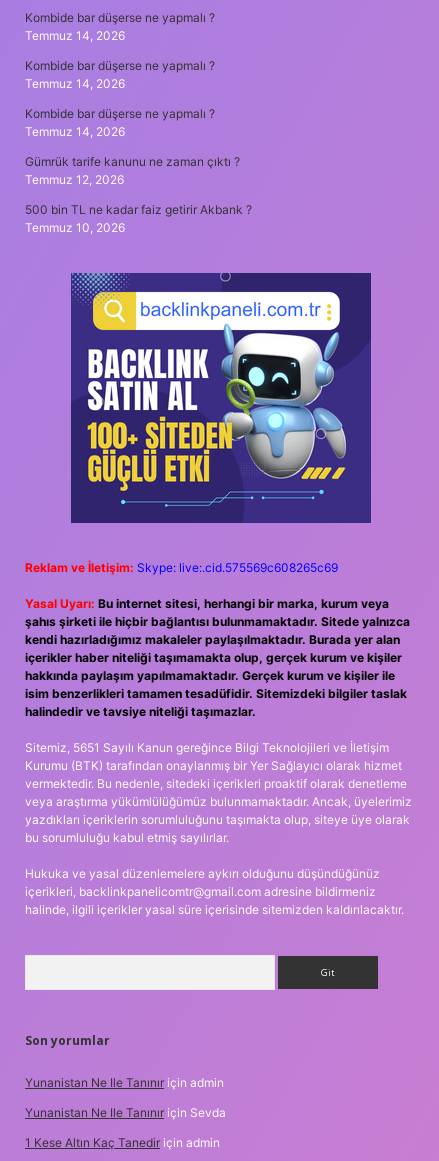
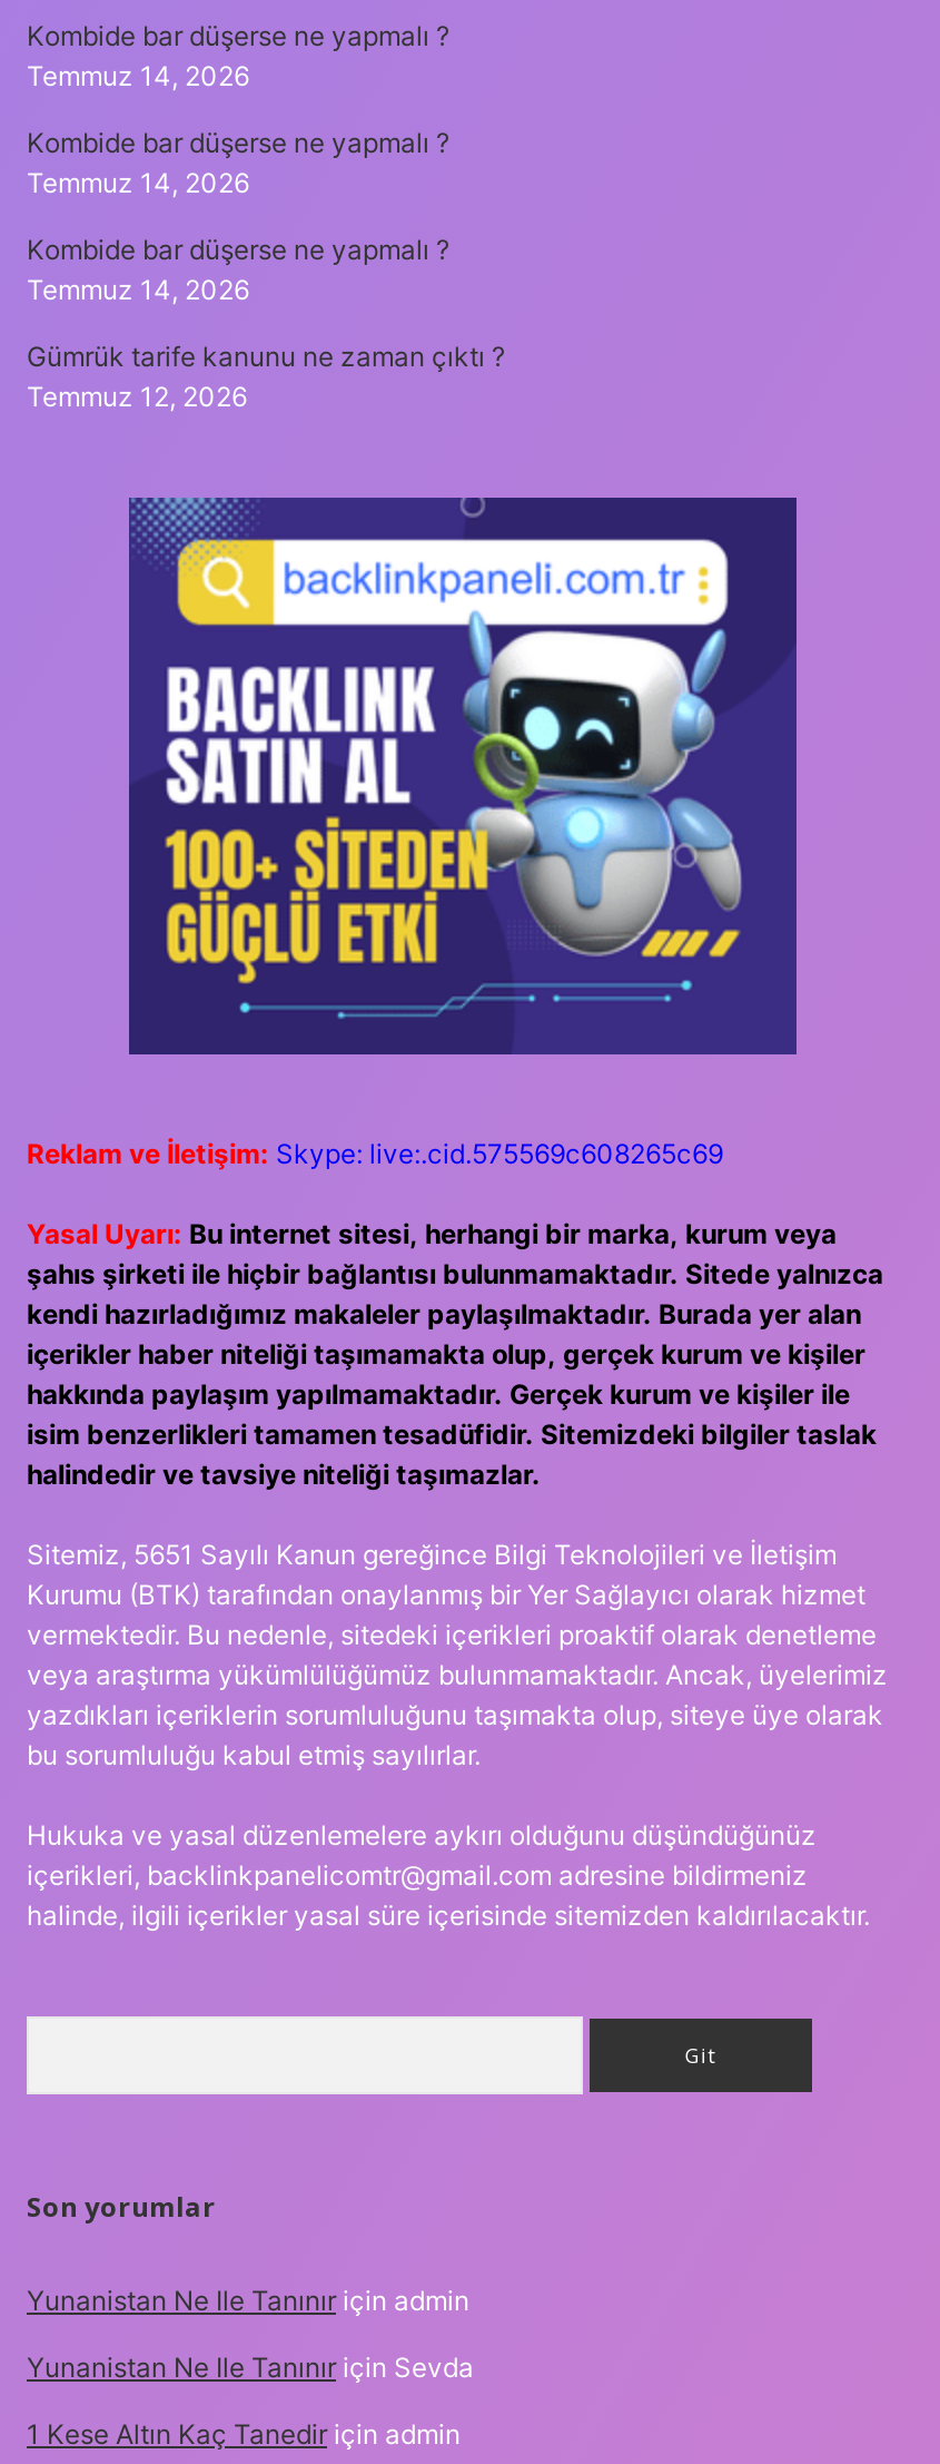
- 500 bin TL ne kadar faiz getirir Akbank ?
- Temmuz 10, 2026
